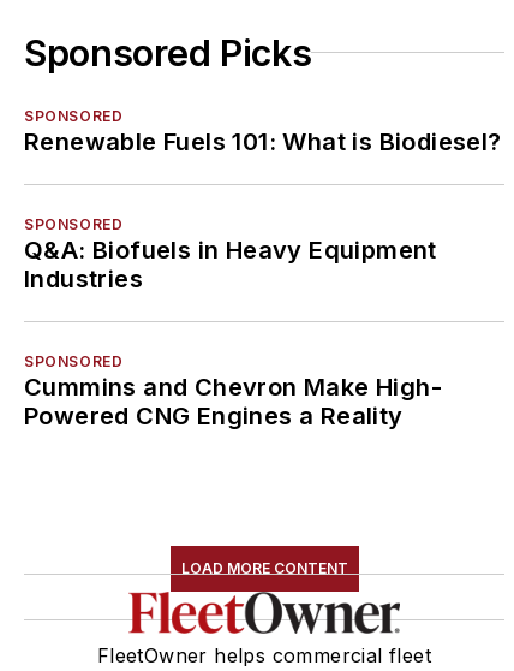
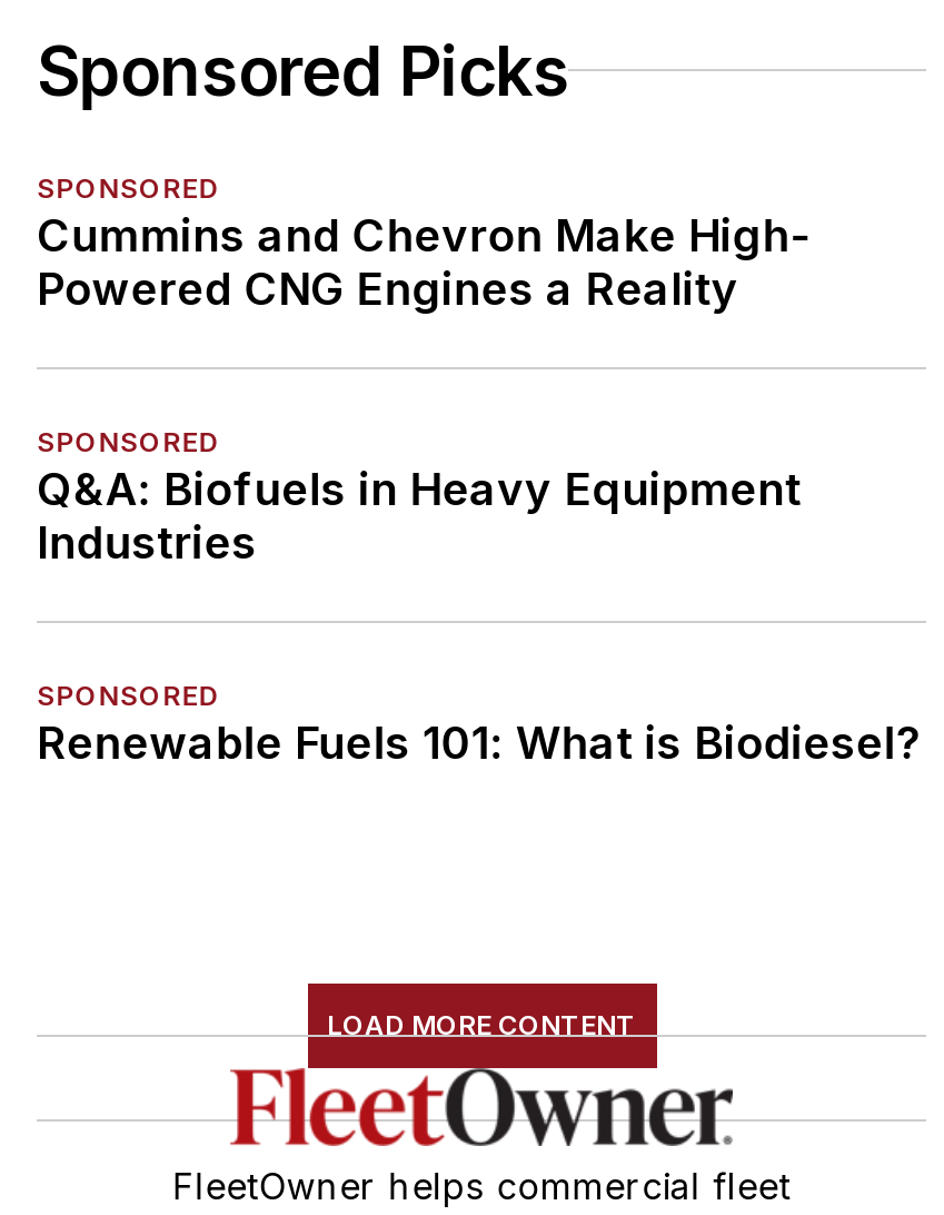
moved down: Renewable Fuels 101: What is Biodiesel?

moved down: SPONSORED | Q&A: Biofuels in Heavy Equipment | Industries | SPONSORED

moved up: Cummins and Chevron Make High- | Powered CNG Engines a Reality
